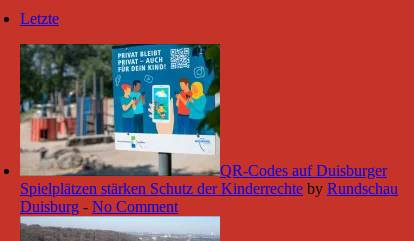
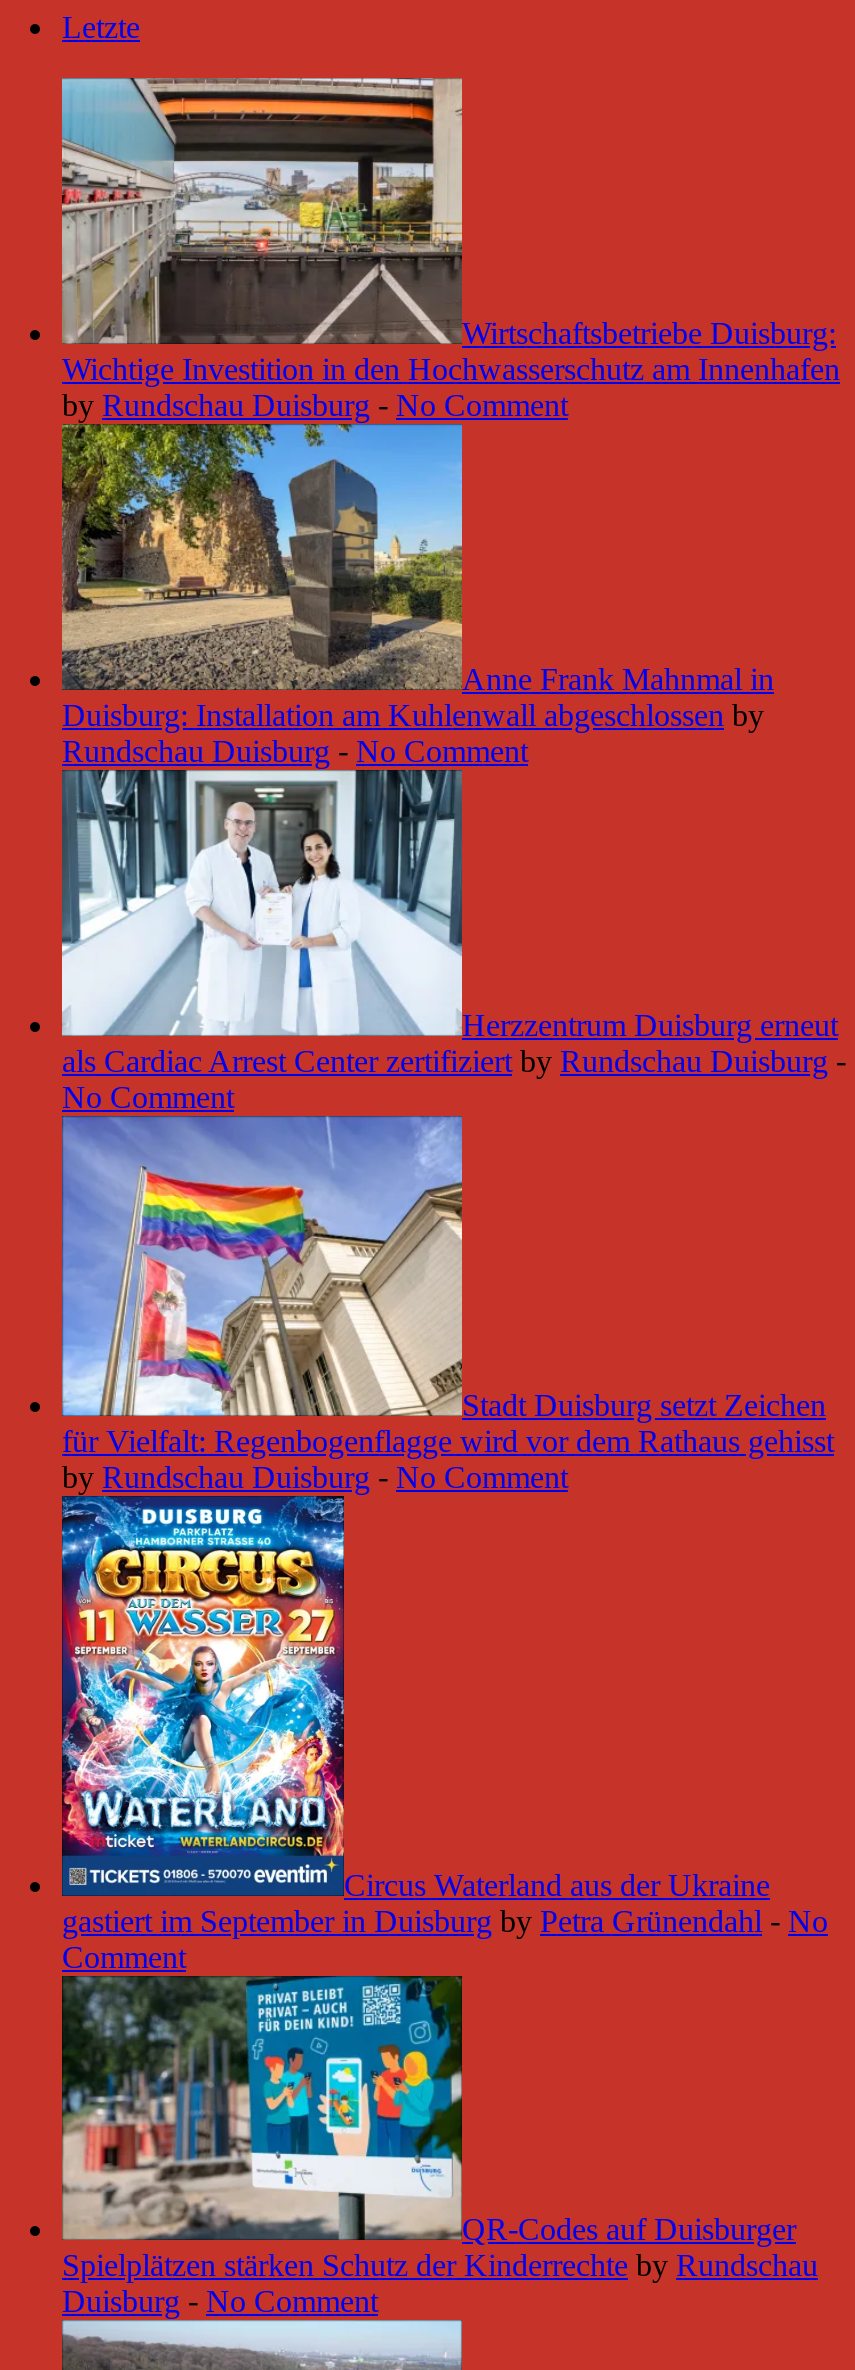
+ [image]
+ Wirtschaftsbetriebe Duisburg:
+ Wichtige Investition in den Hochwasserschutz am Innenhafen
+ by Rundschau Duisburg - No Comment

+ [image]
+ Anne Frank Mahnmal in
+ Duisburg: Installation am Kuhlenwall abgeschlossen by
+ Rundschau Duisburg - No Comment

+ [image]
+ Herzzentrum Duisburg erneut
+ als Cardiac Arrest Center zertifiziert by Rundschau Duisburg -
+ No Comment

+ [image]
+ Stadt Duisburg setzt Zeichen
+ für Vielfalt: Regenbogenflagge wird vor dem Rathaus gehisst
+ by Rundschau Duisburg - No Comment

+ [image]
+ Circus Waterland aus der Ukraine
+ gastiert im September in Duisburg by Petra Grünendahl - No
+ Comment
